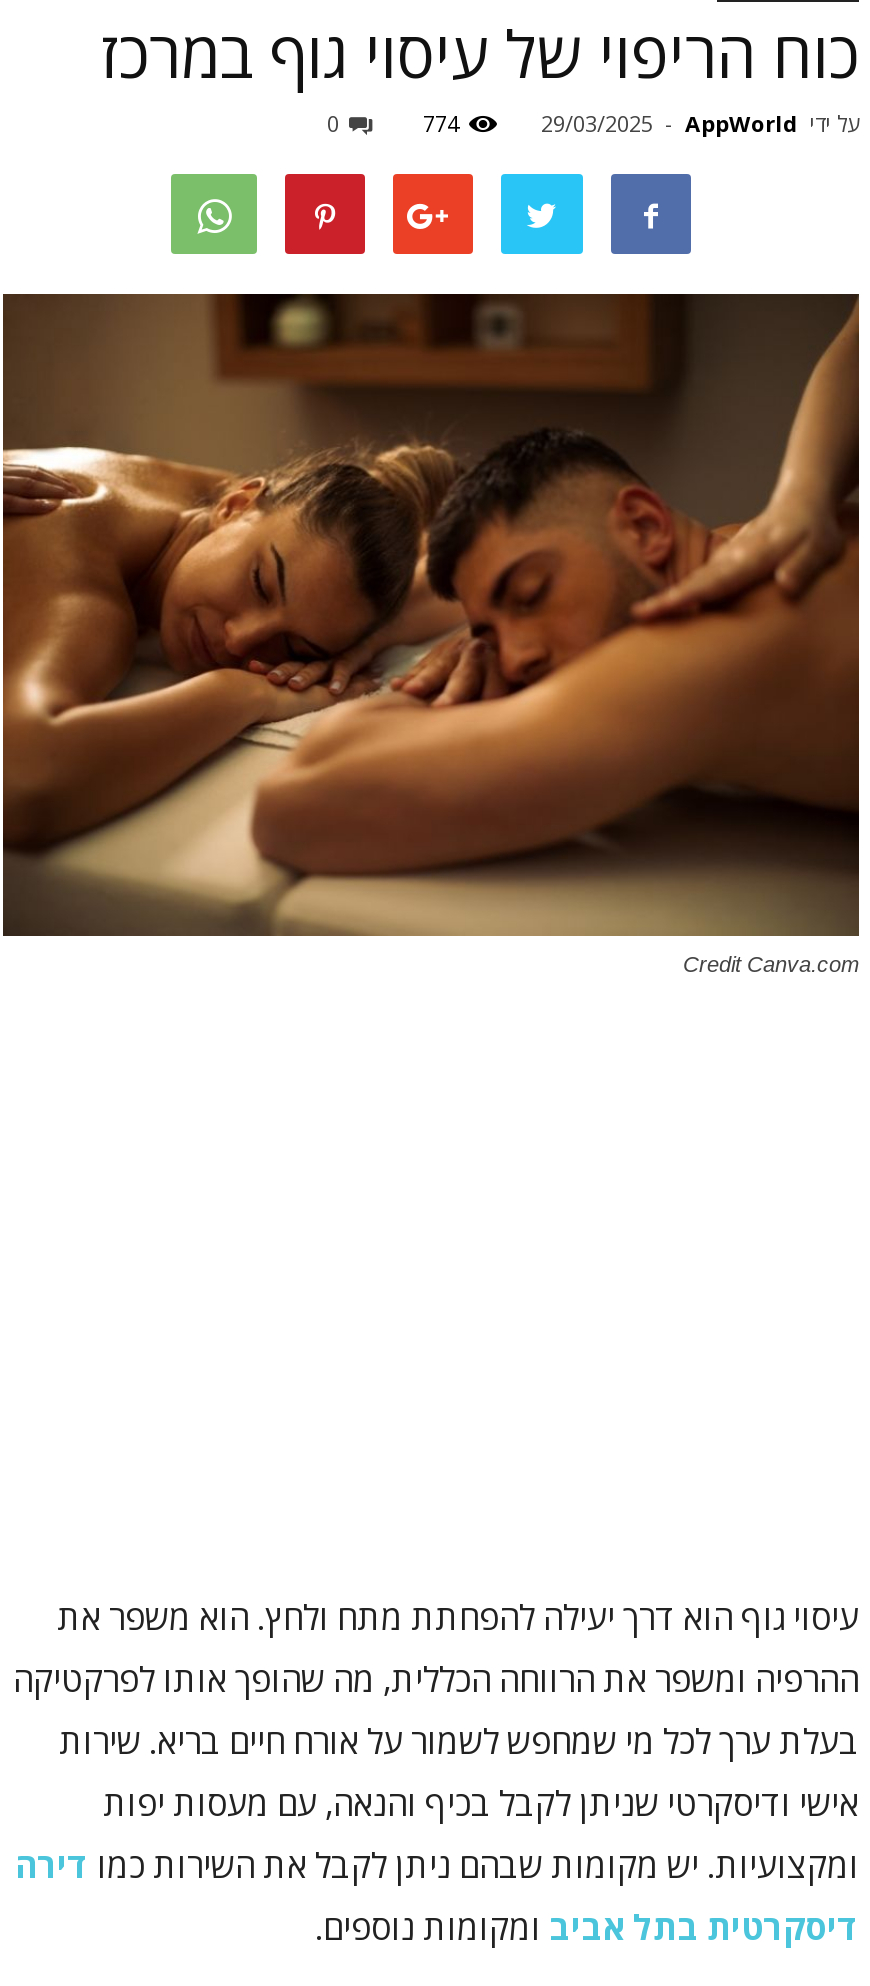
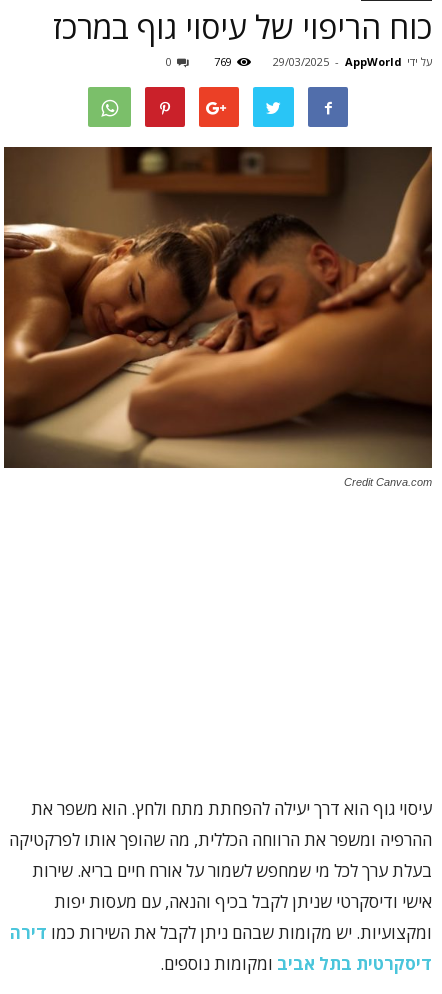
- 774
+ 769
